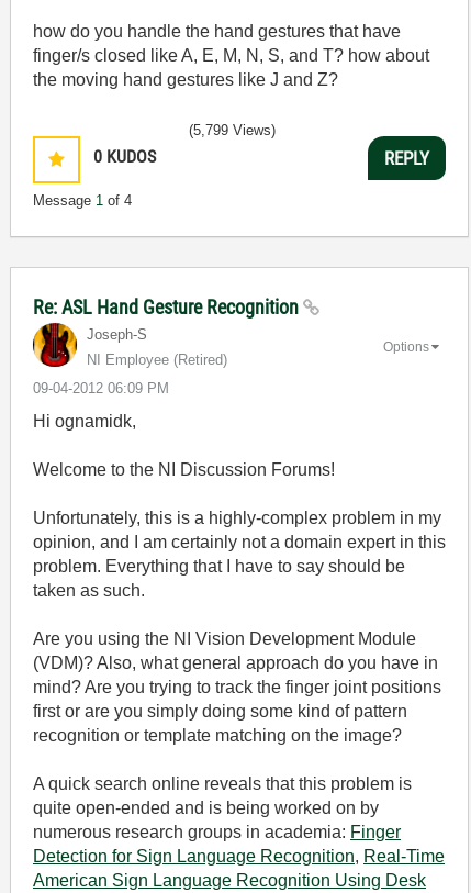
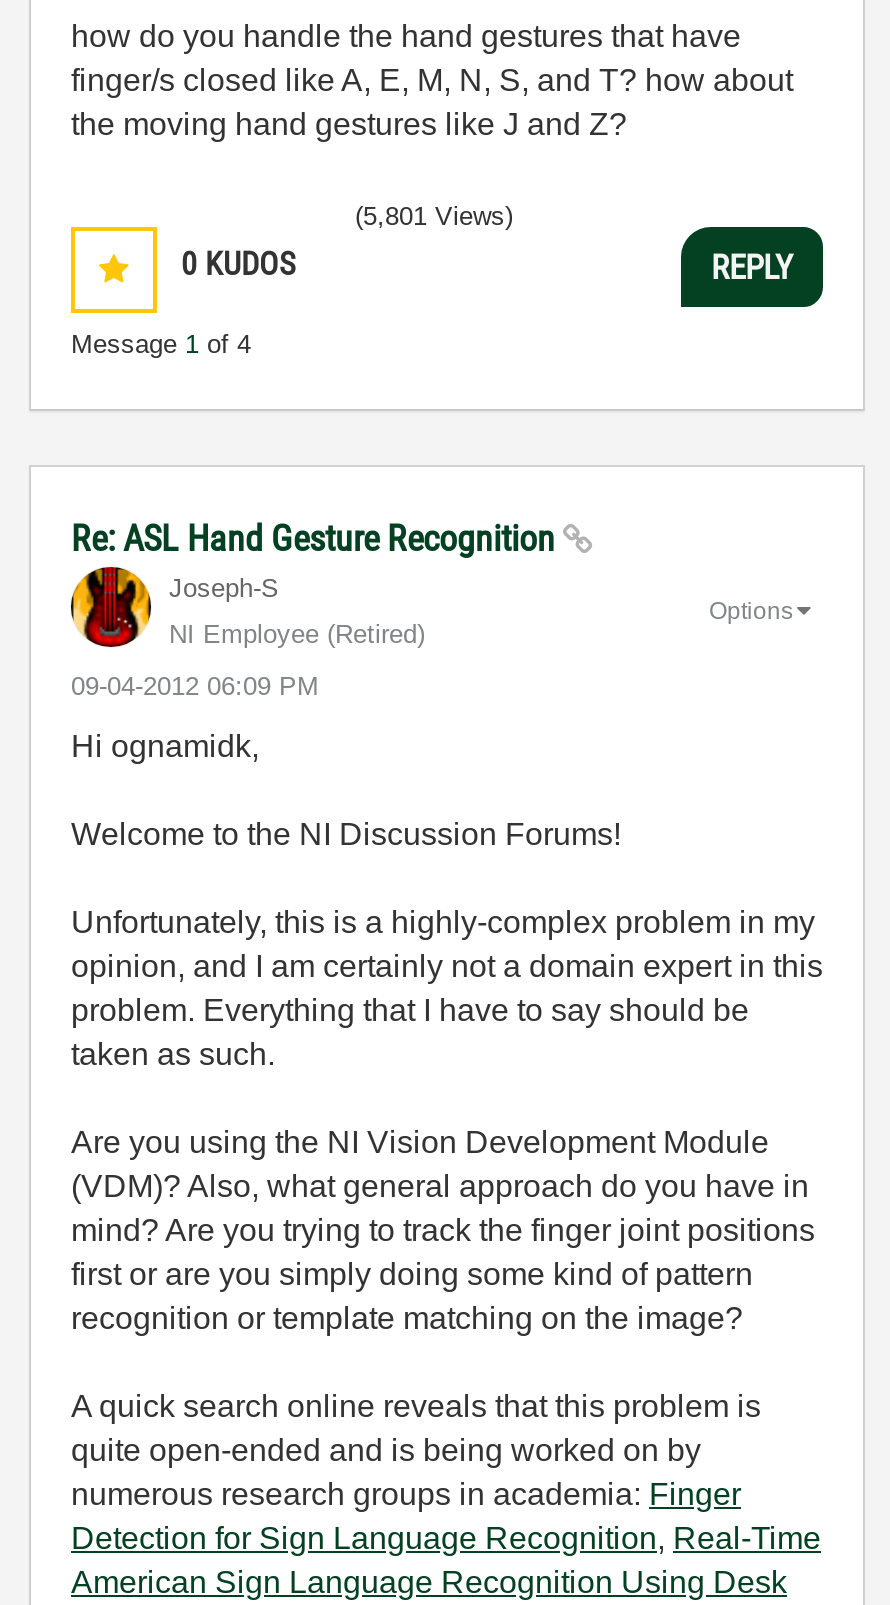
- (5,799 Views)
+ (5,801 Views)
